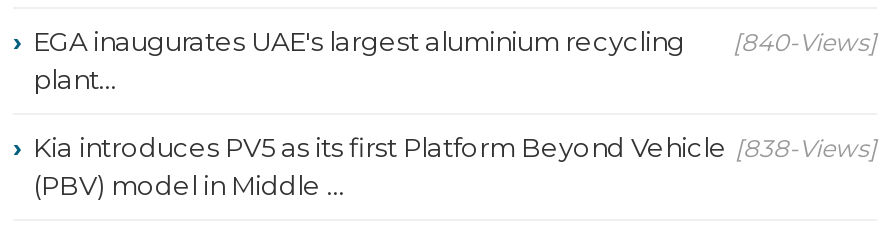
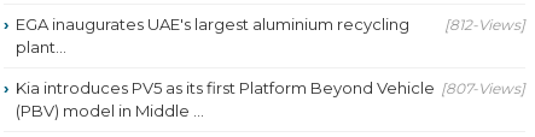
- EGA inaugurates UAE's largest aluminium recycling [840-Views]
+ EGA inaugurates UAE's largest aluminium recycling [812-Views]

- Kia introduces PV5 as its first Platform Beyond Vehicle [838-Views]
+ Kia introduces PV5 as its first Platform Beyond Vehicle [807-Views]
